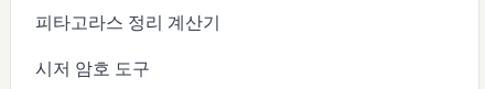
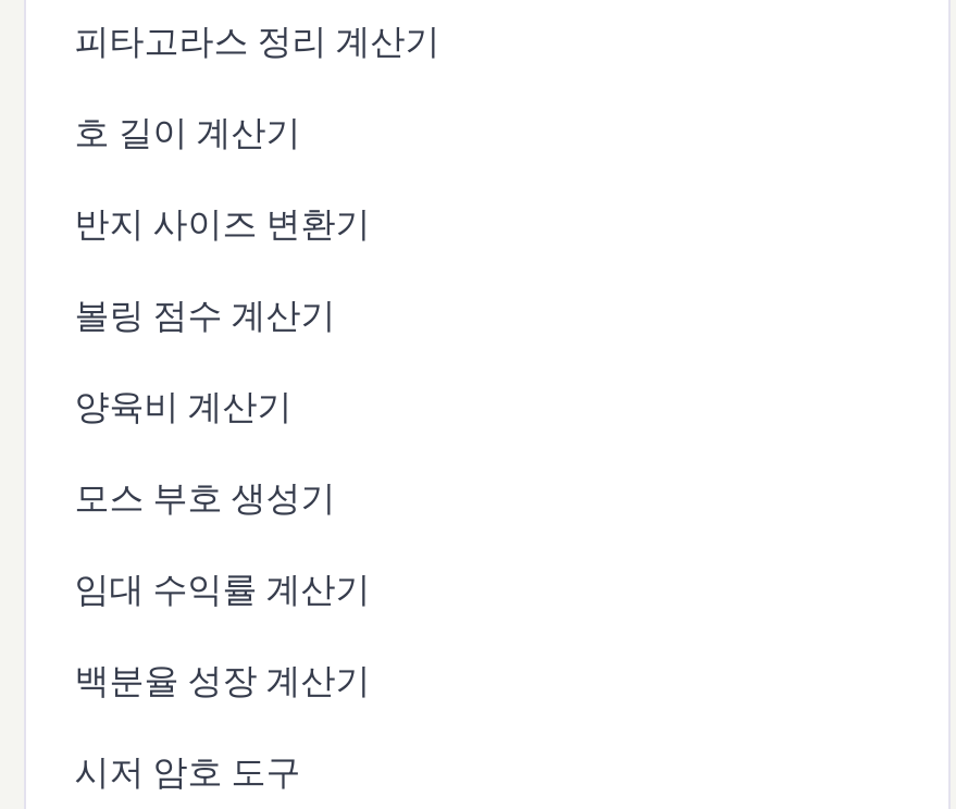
+ 호 길이 계산기
+ 반지 사이즈 변환기
+ 볼링 점수 계산기
+ 양육비 계산기
+ 모스 부호 생성기
+ 임대 수익률 계산기
+ 백분율 성장 계산기
